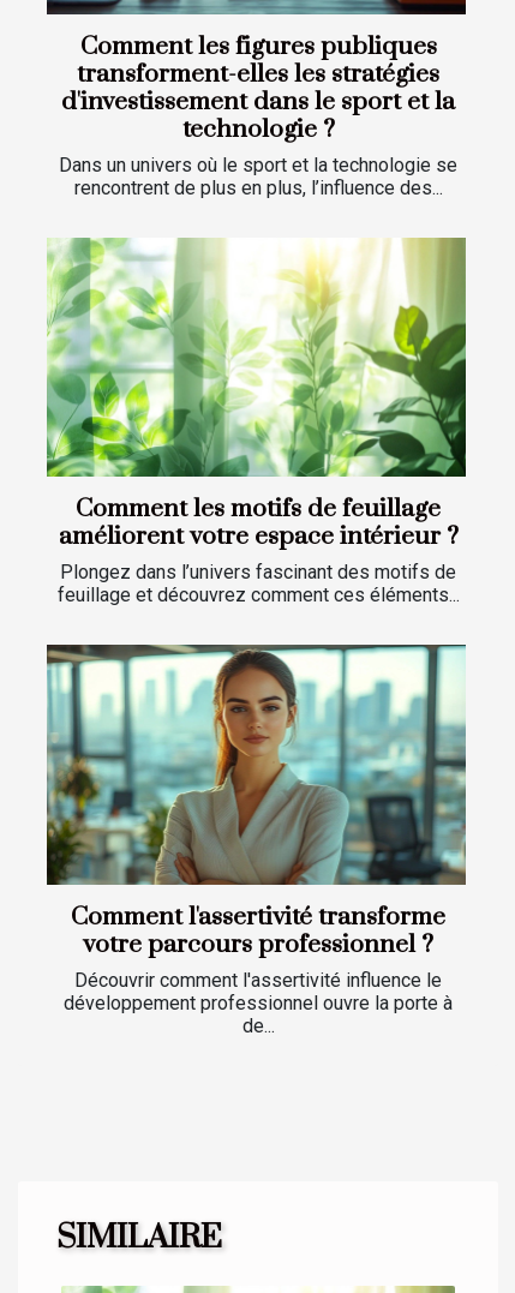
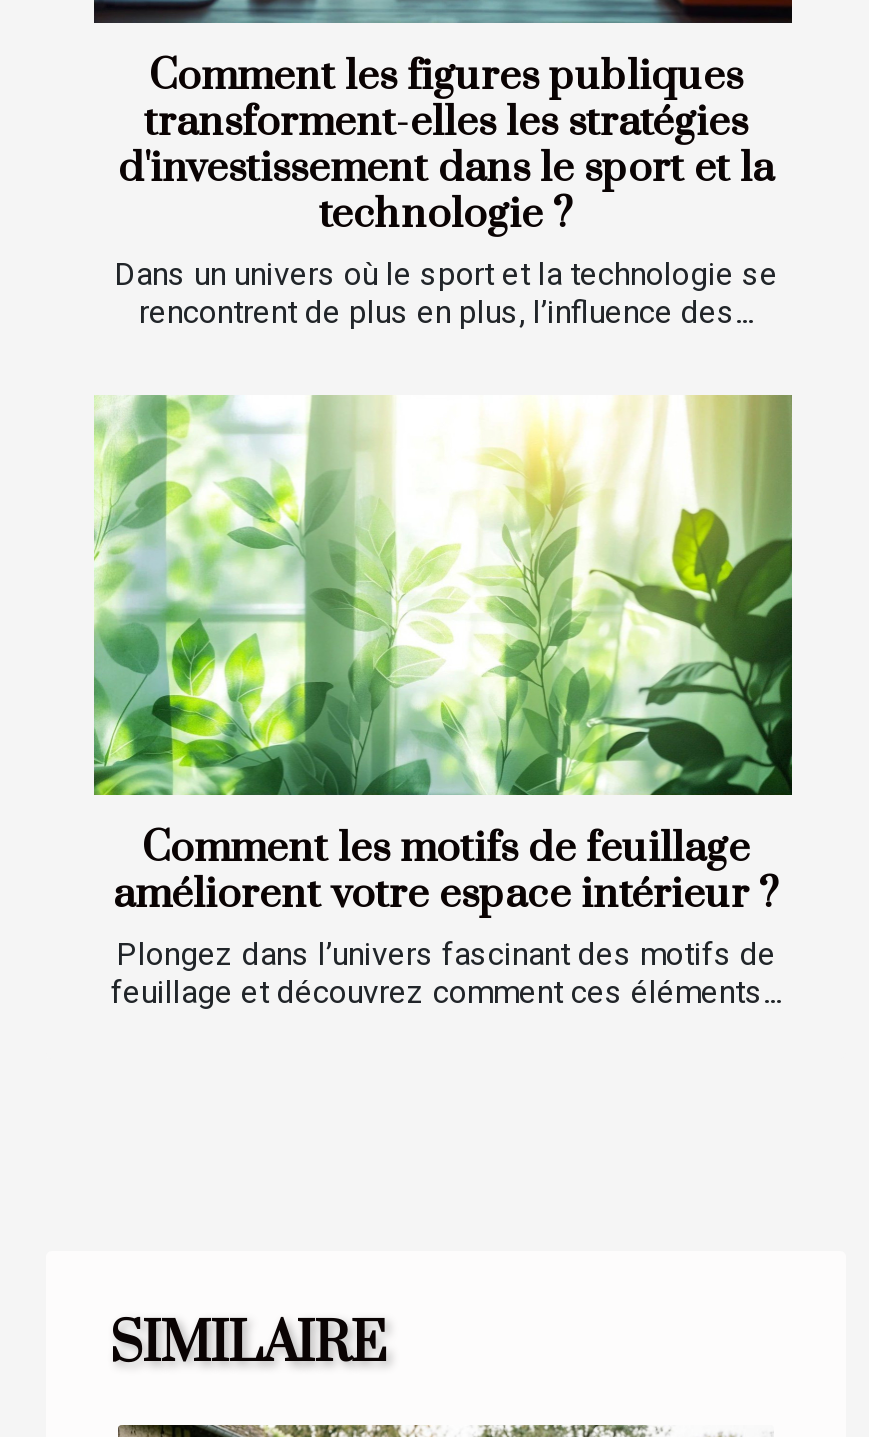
- [image]
- Comment l'assertivité transforme
- votre parcours professionnel ?
- Découvrir comment l'assertivité influence le
- développement professionnel ouvre la porte à
- de...
